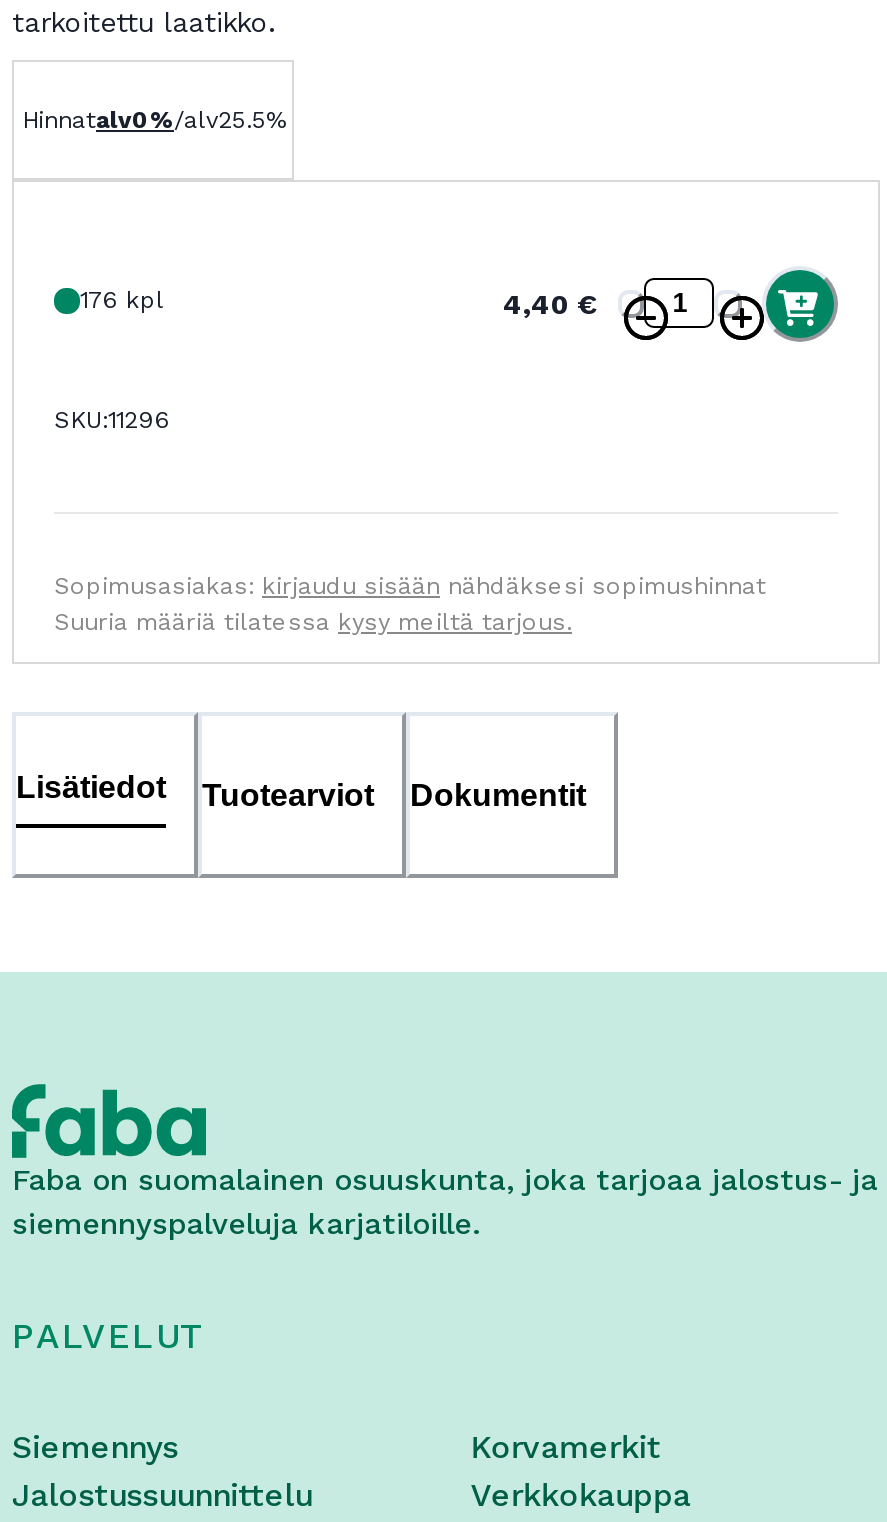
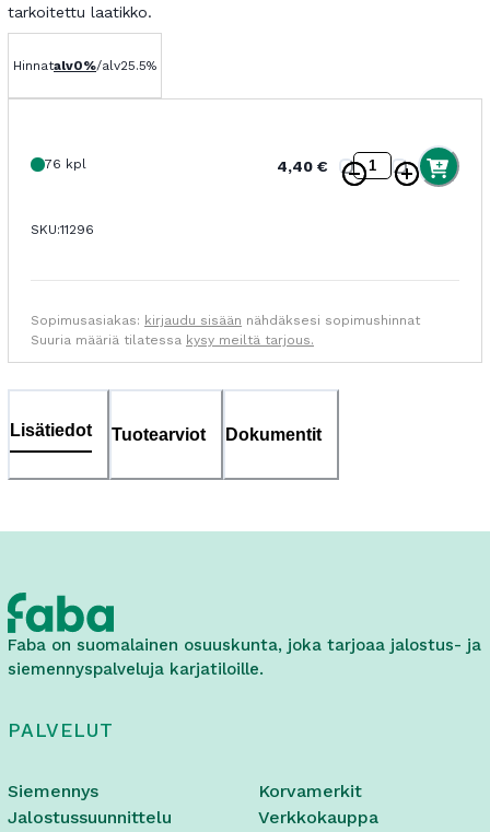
- 176 kpl
+ 76 kpl
